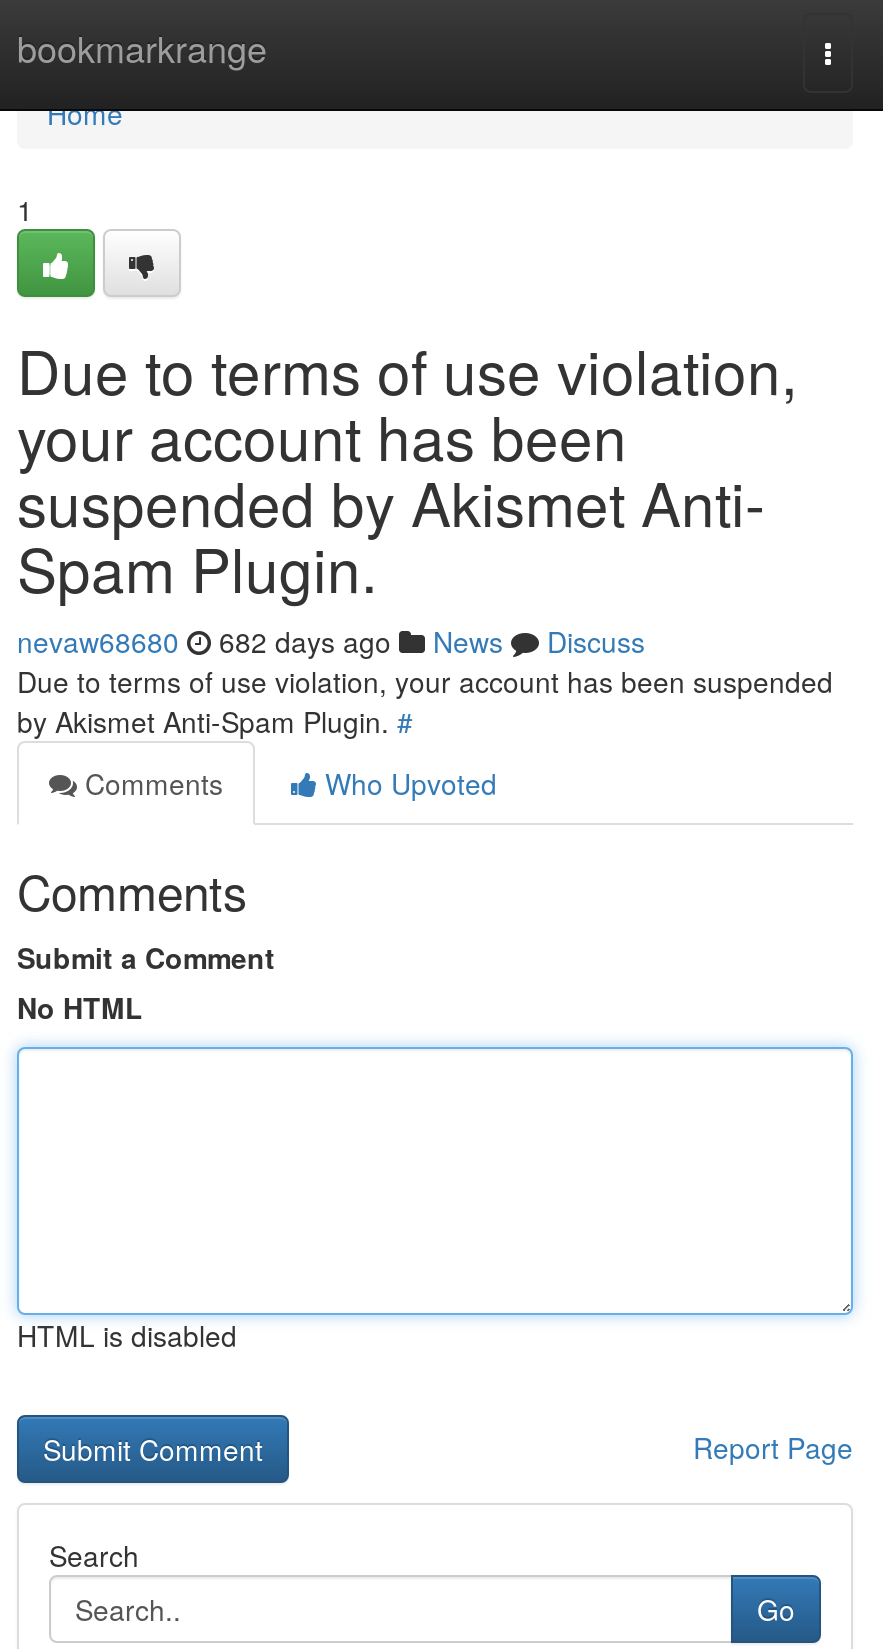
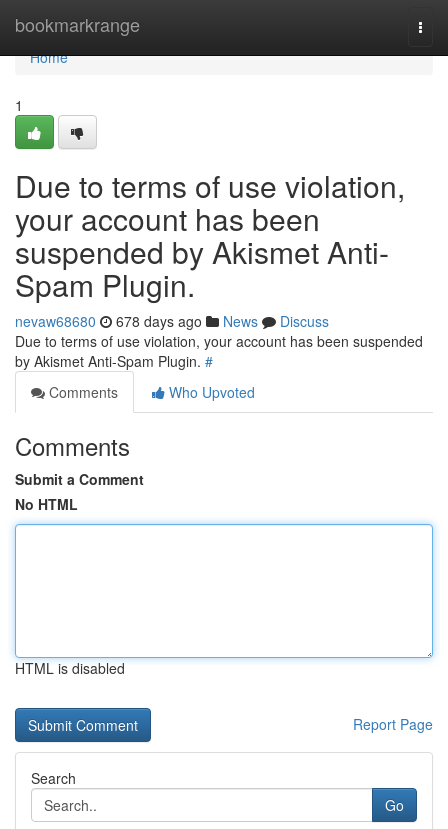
- nevaw68680 682 days ago News Discuss
+ nevaw68680 678 days ago News Discuss
